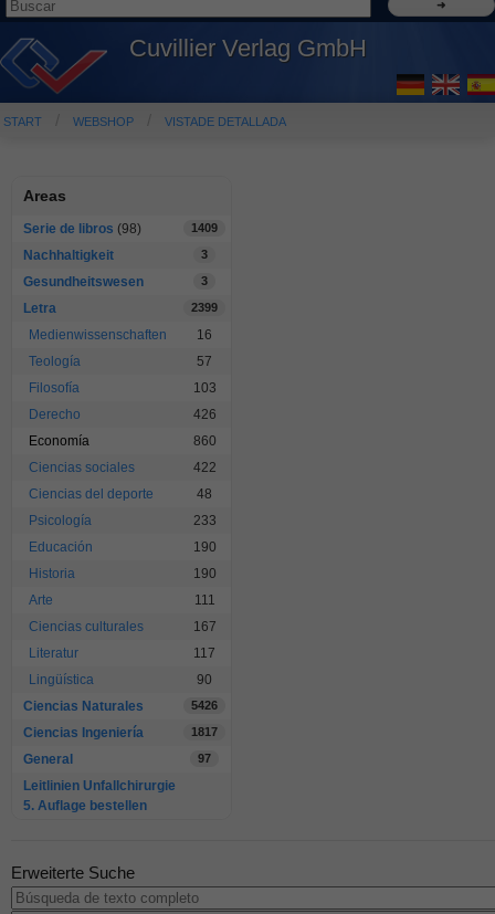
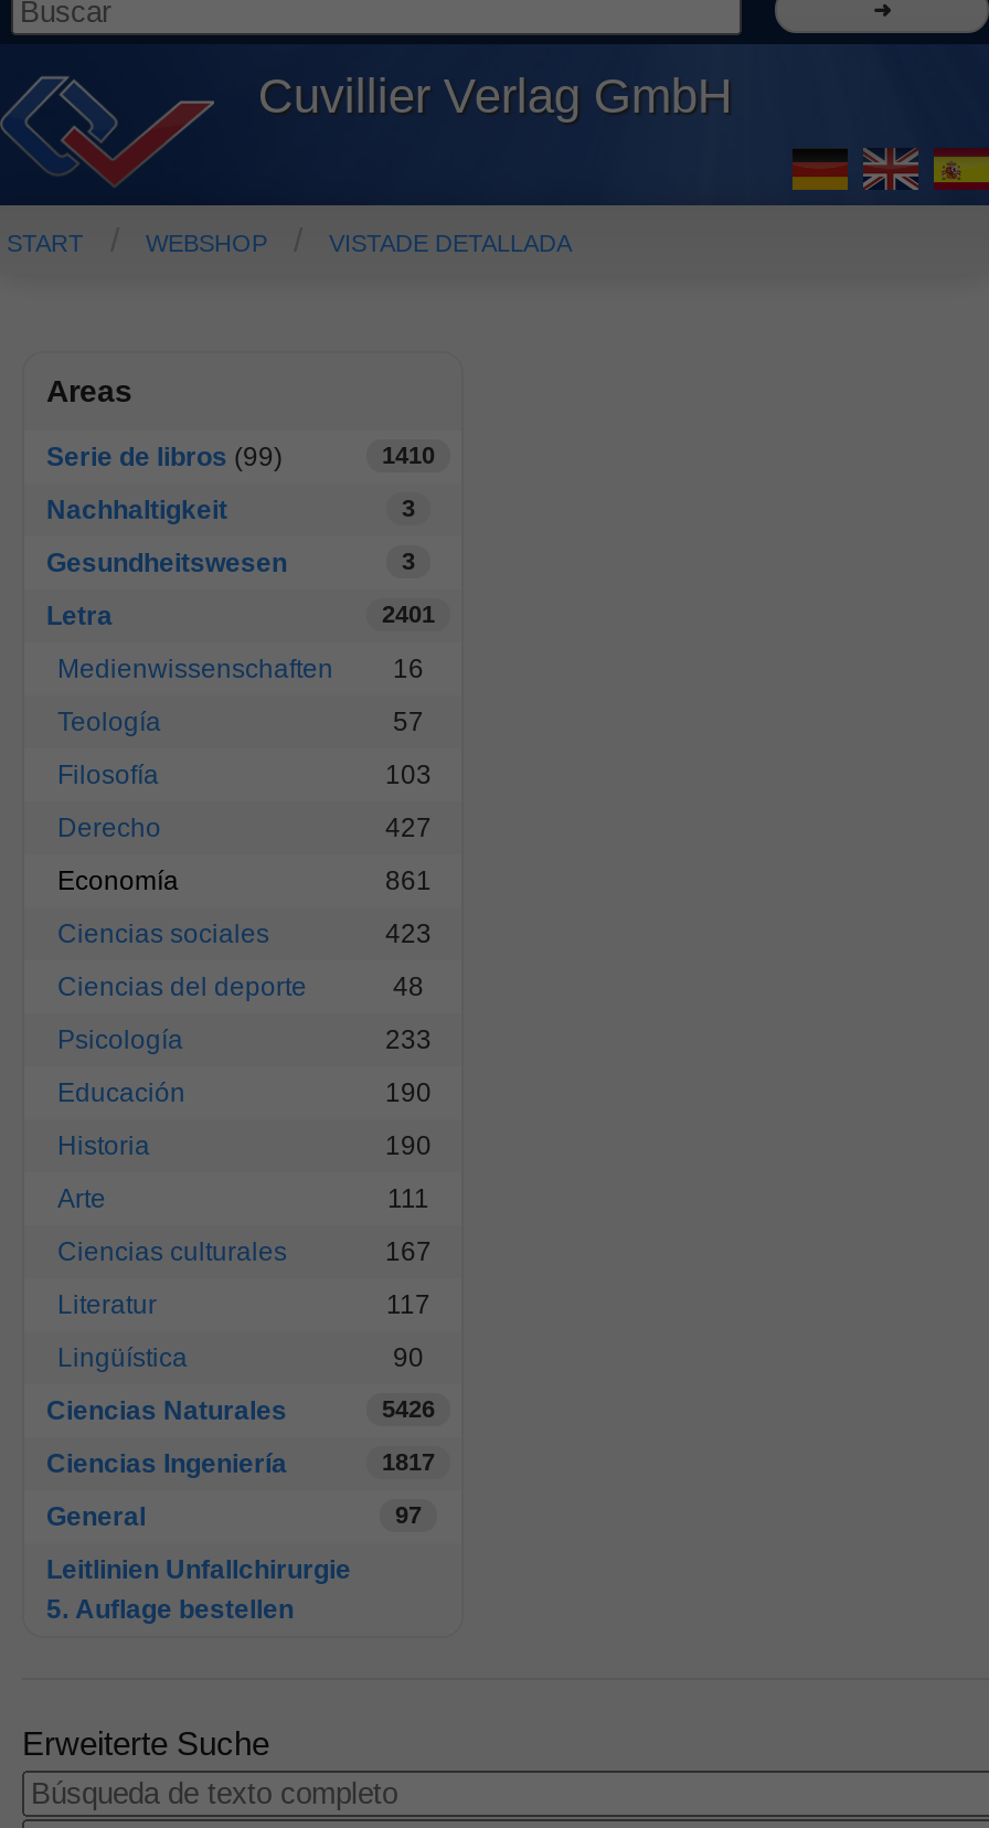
- Serie de libros (98)
+ Serie de libros (99)

- 1409
+ 1410

- 2399
+ 2401

- 426
+ 427

- 860
+ 861

- 422
+ 423
